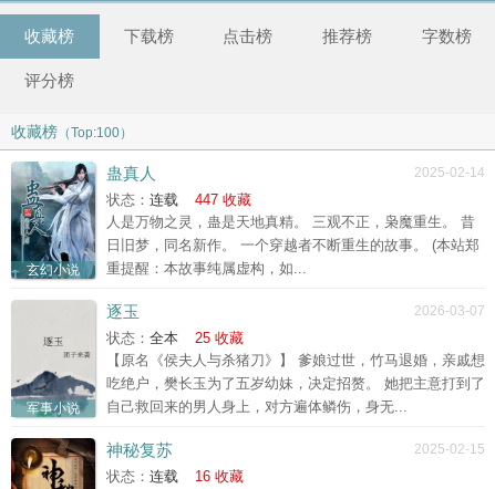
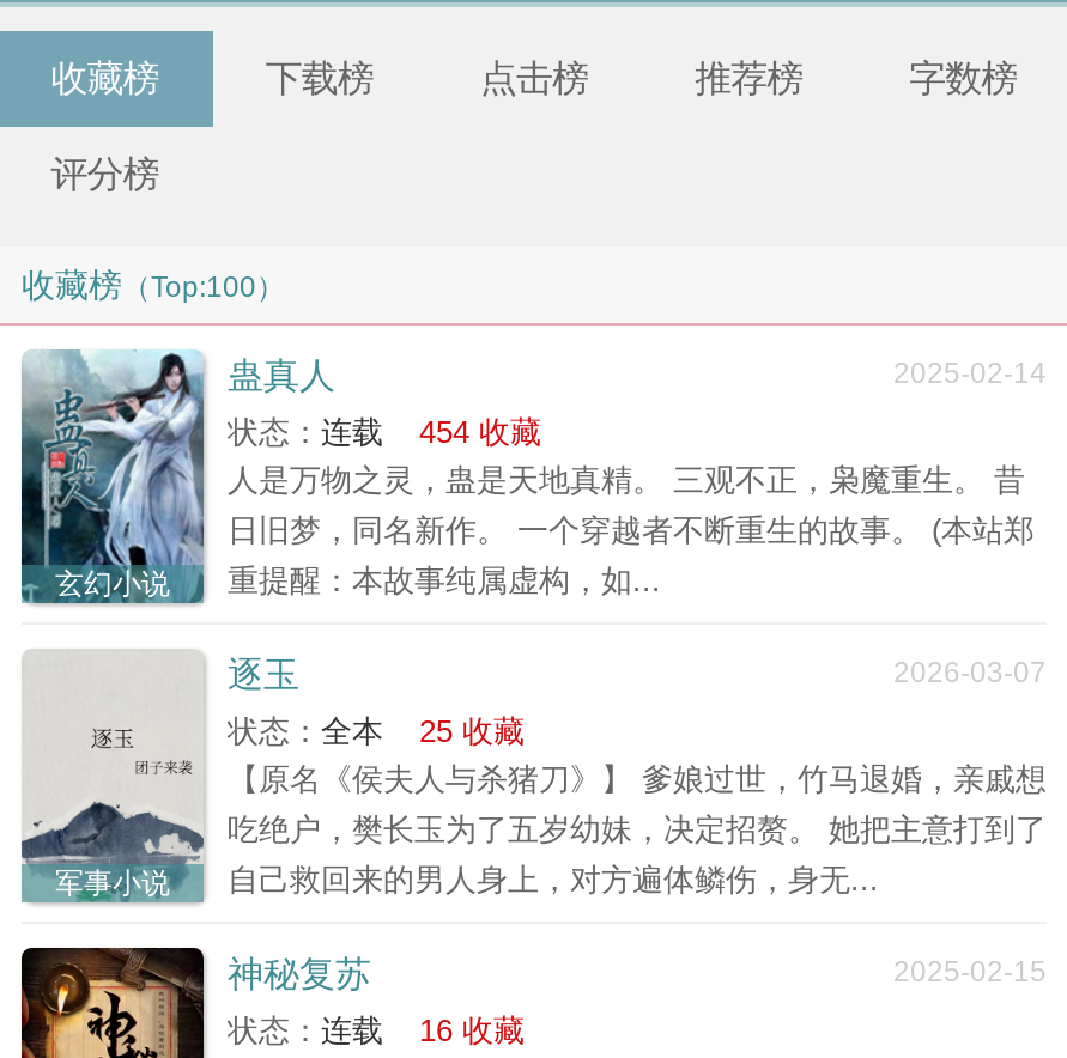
- 447 收藏
+ 454 收藏
